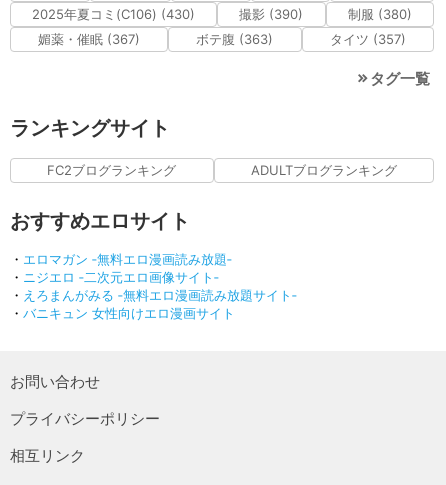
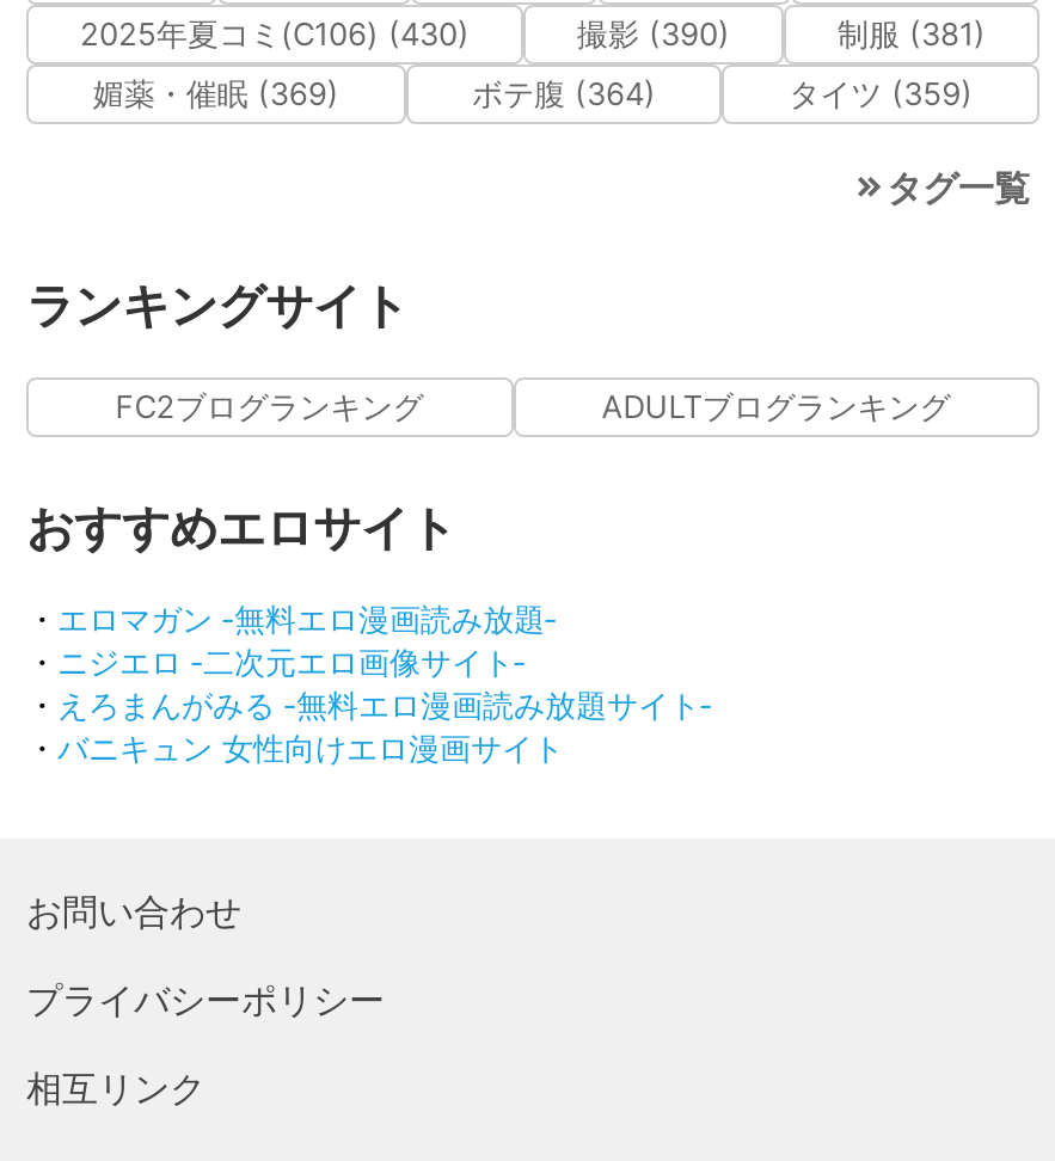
- 制服 (380)
+ 制服 (381)

- 媚薬・催眠 (367)
+ 媚薬・催眠 (369)

- ボテ腹 (363)
+ ボテ腹 (364)

- タイツ (357)
+ タイツ (359)
